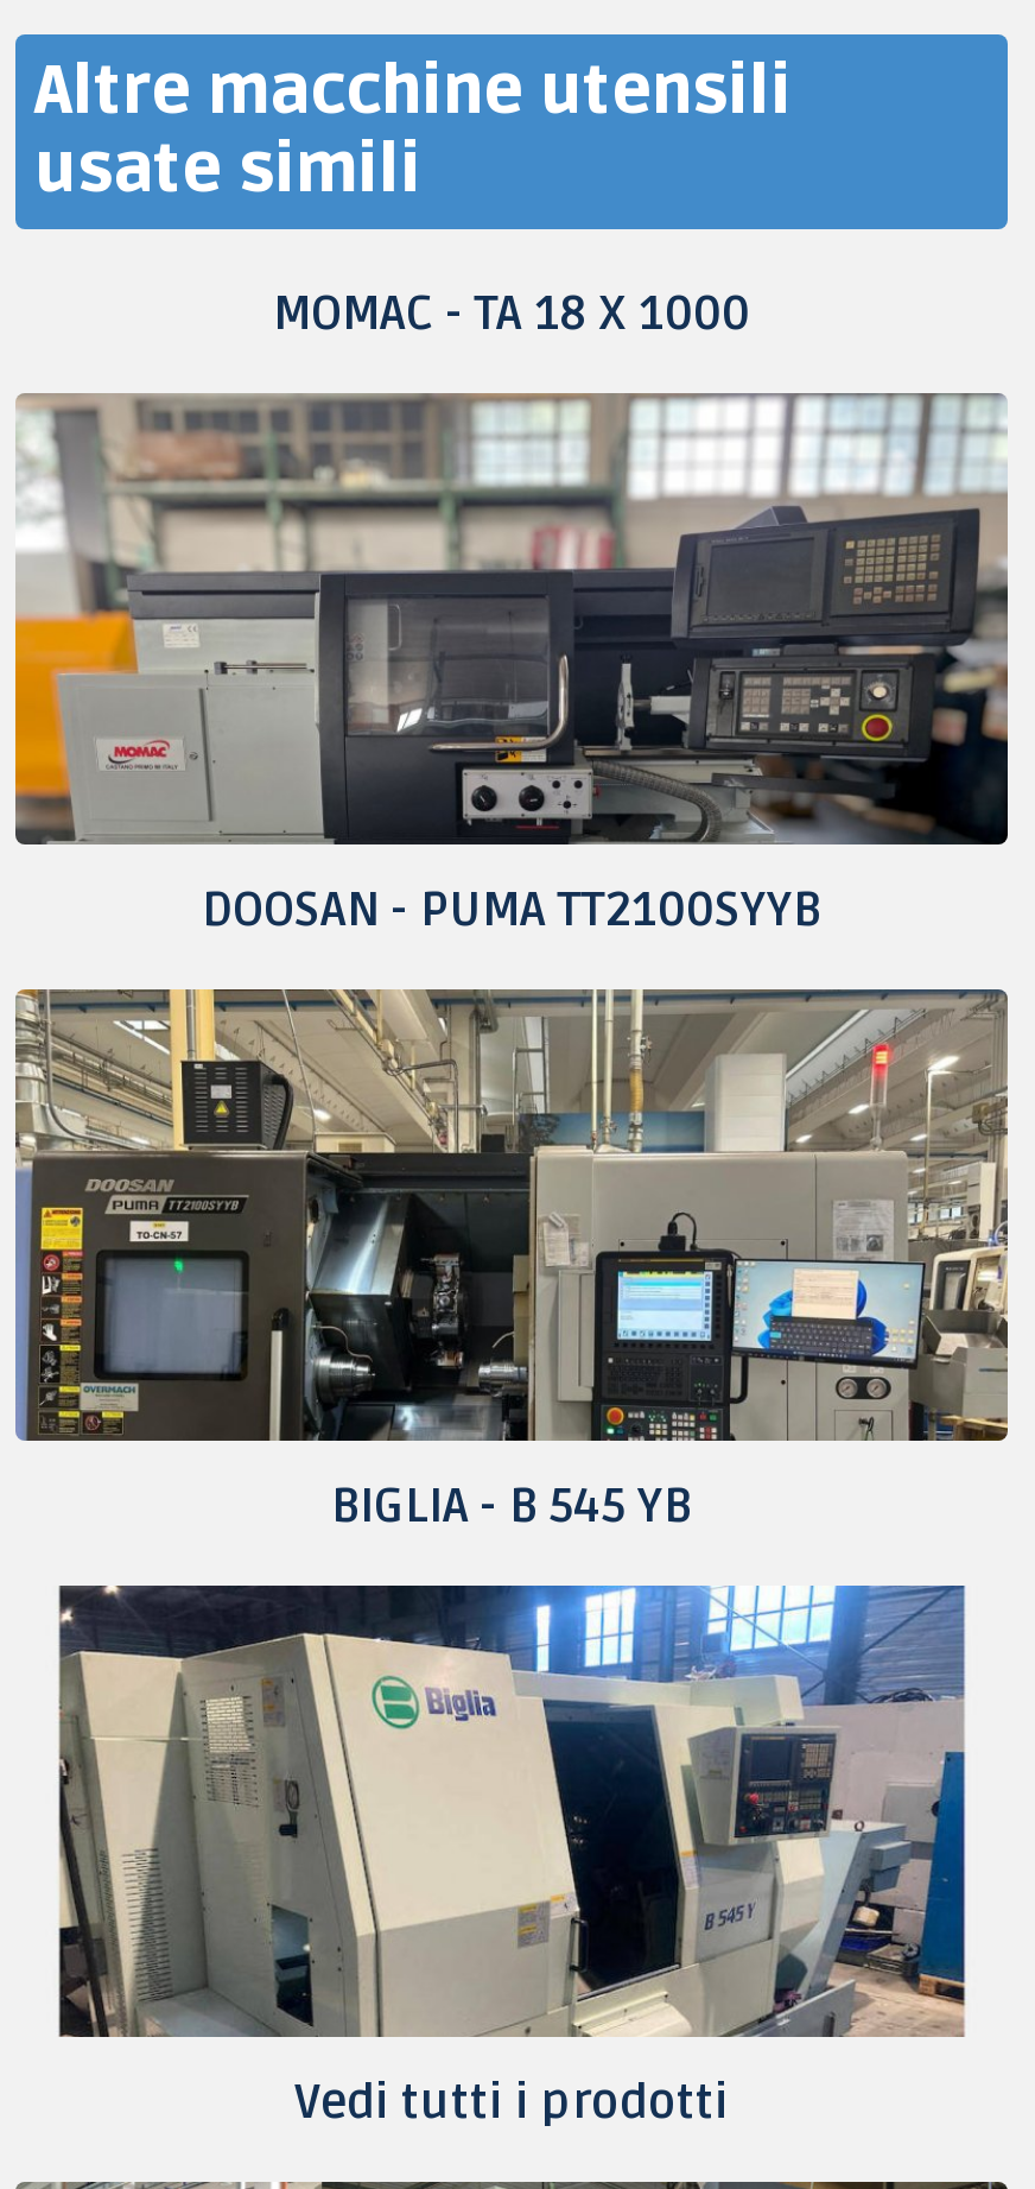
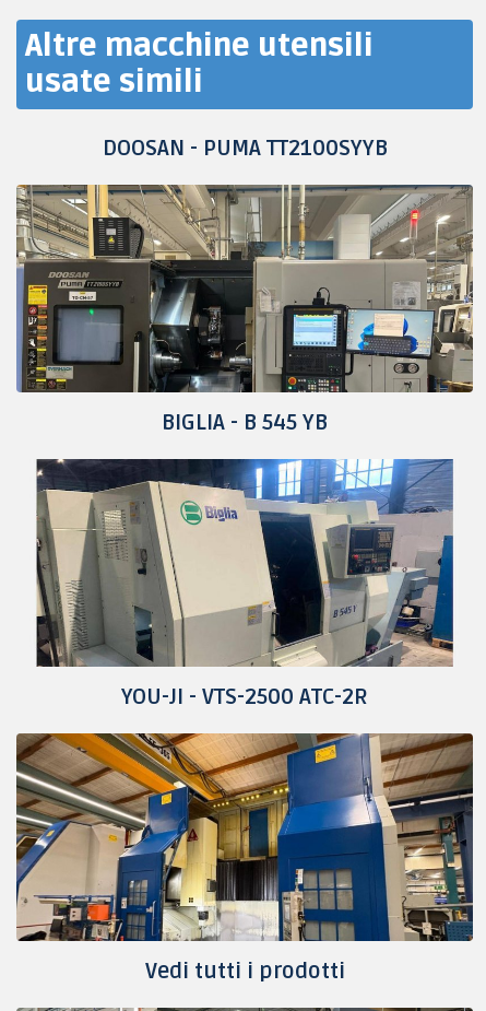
- MOMAC - TA 18 X 1000

- [image]

moved up: [image] | DOOSAN - PUMA TT2100SYYB | BIGLIA - B 545 YB

+ [image]

+ YOU-JI - VTS-2500 ATC-2R

moved up: [image]
